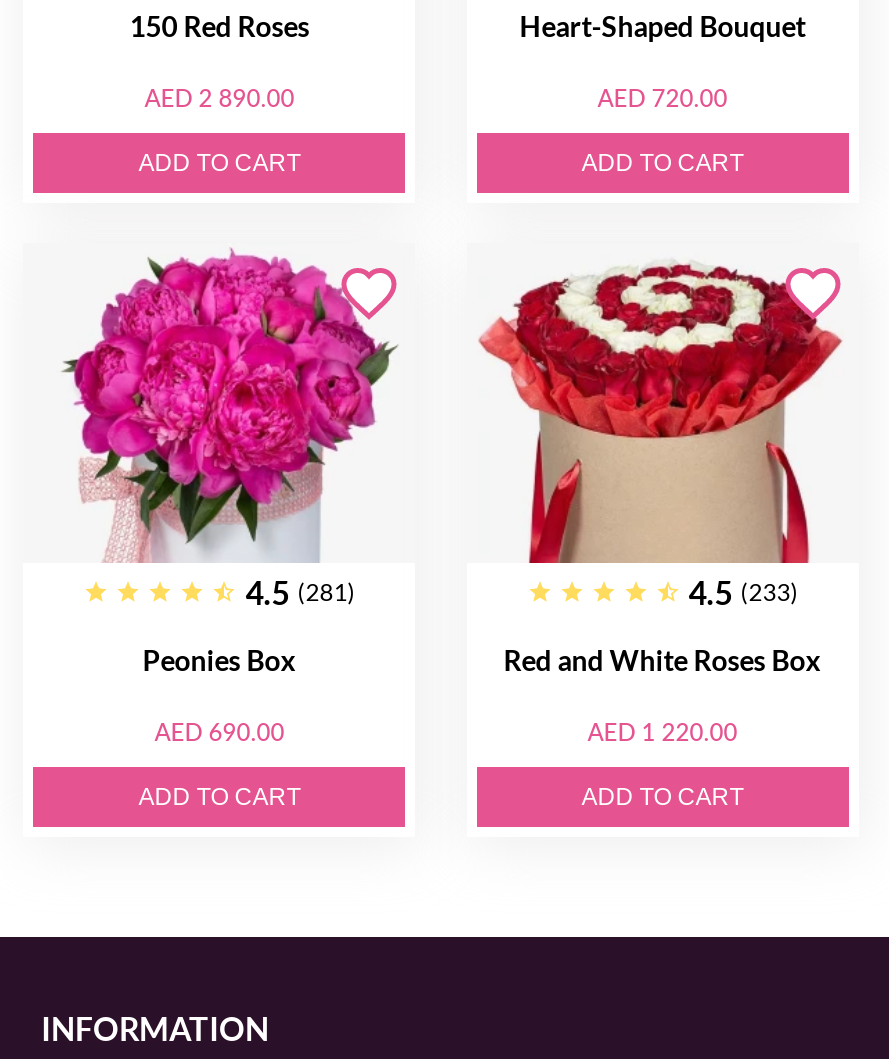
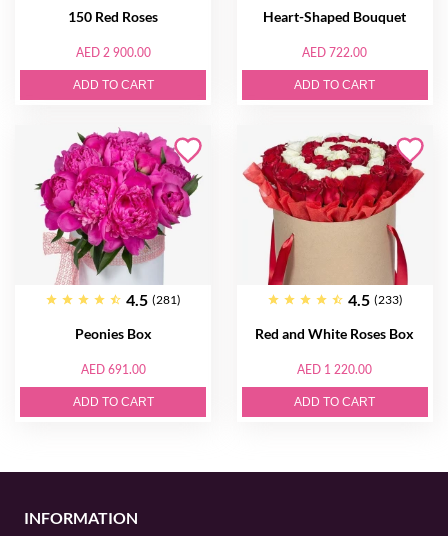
- AED 2 890.00
+ AED 2 900.00

- AED 720.00
+ AED 722.00

- AED 690.00
+ AED 691.00
